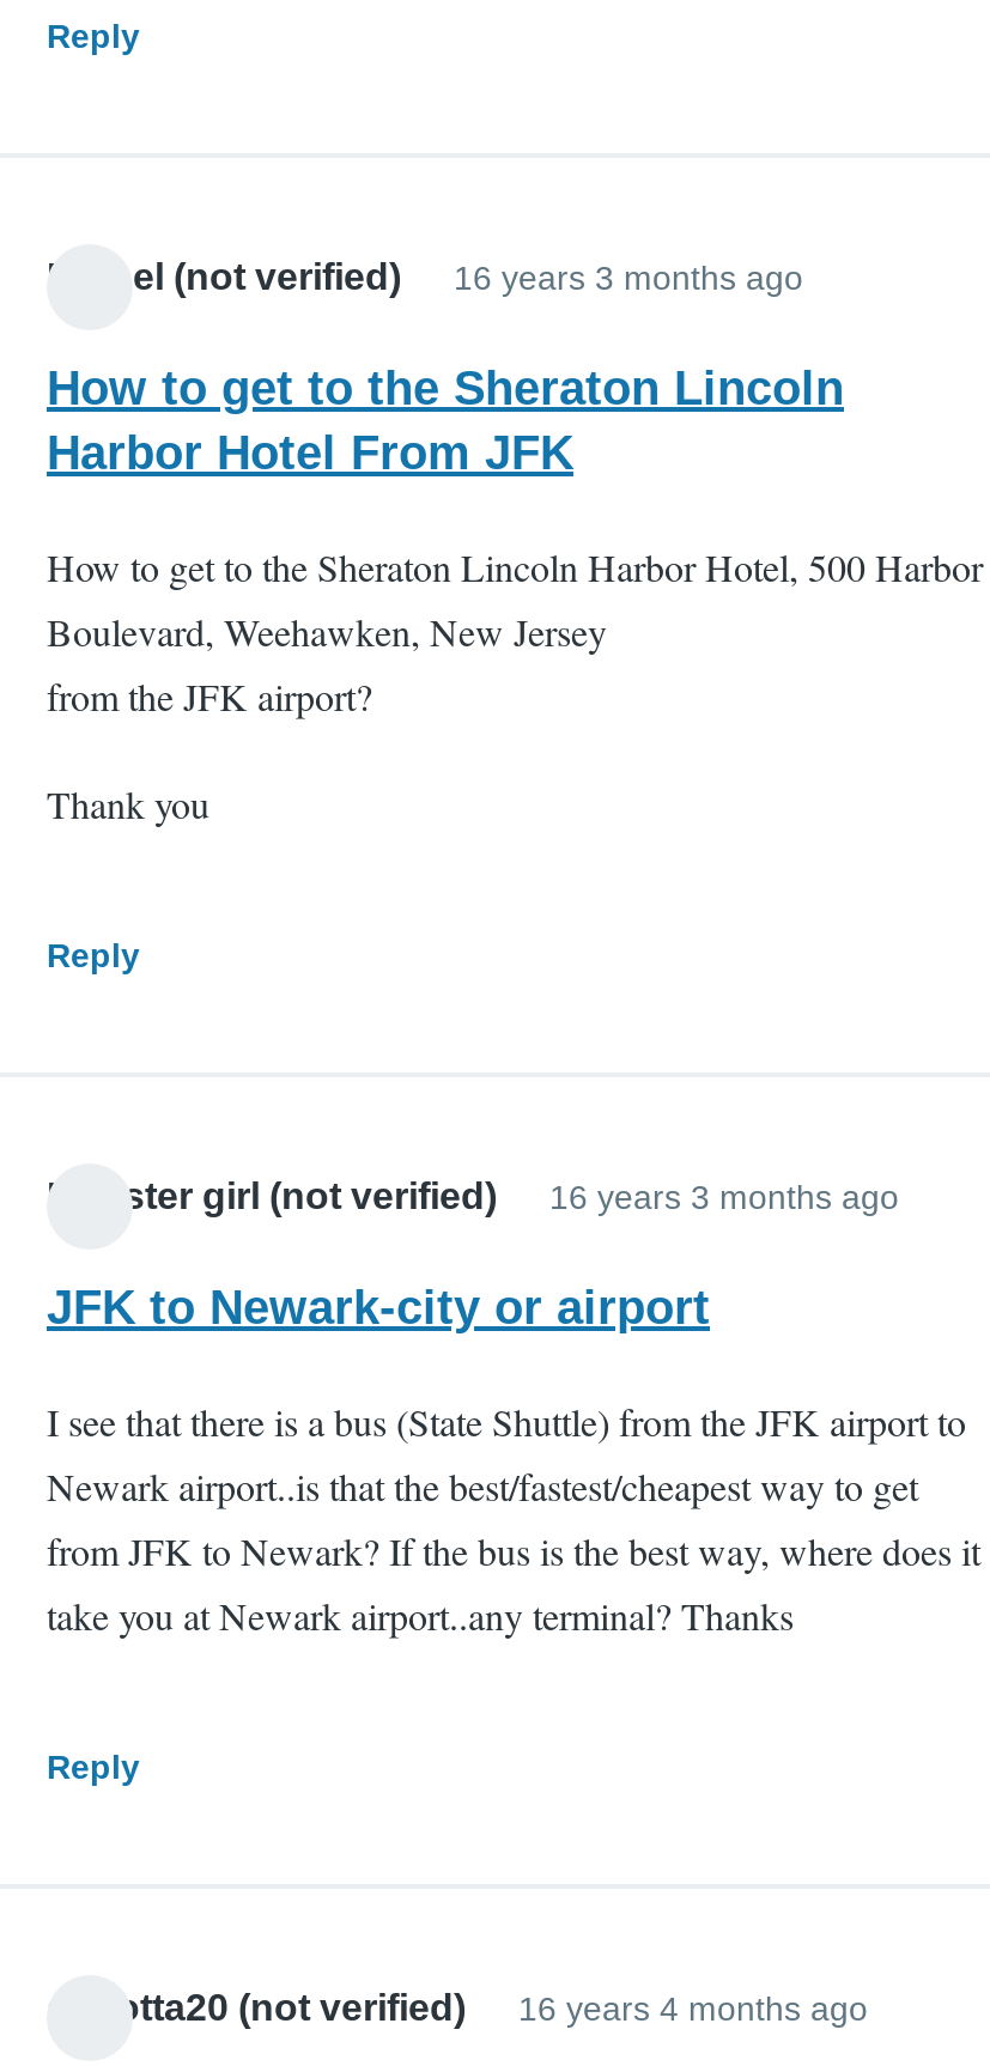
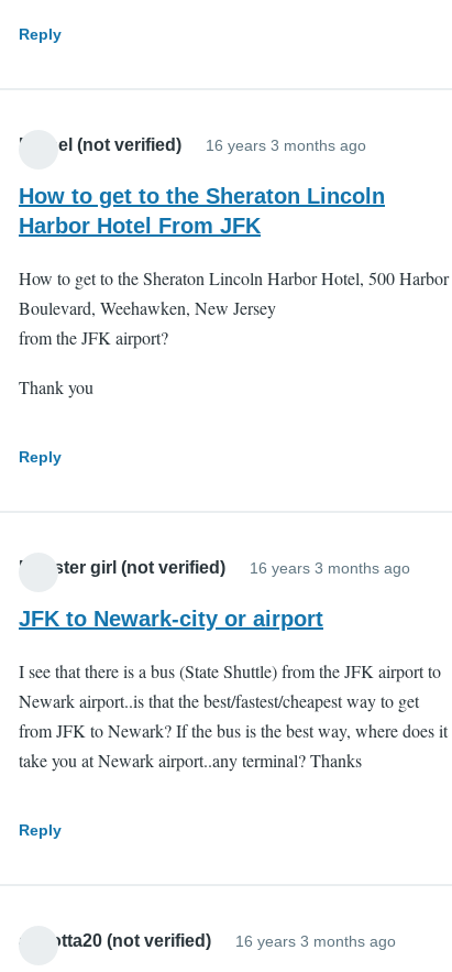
- 16 years 4 months ago
+ 16 years 3 months ago
